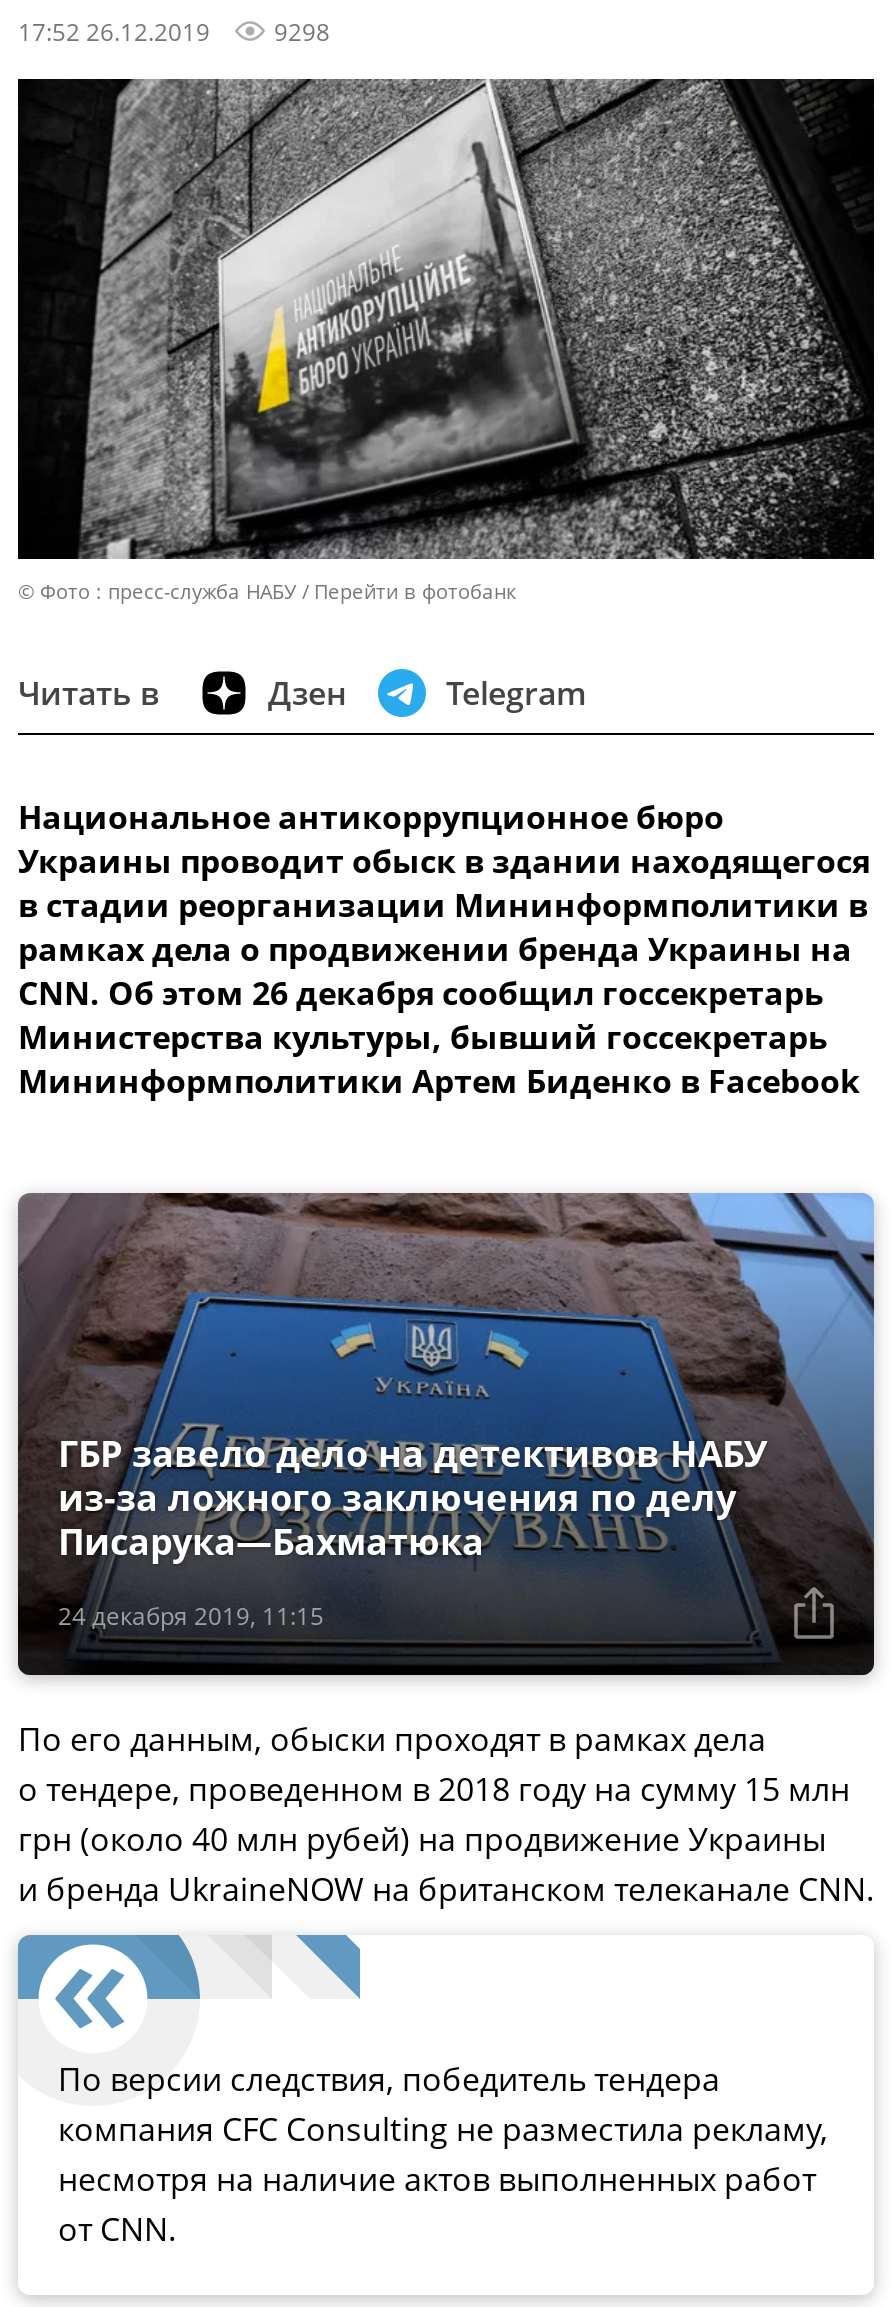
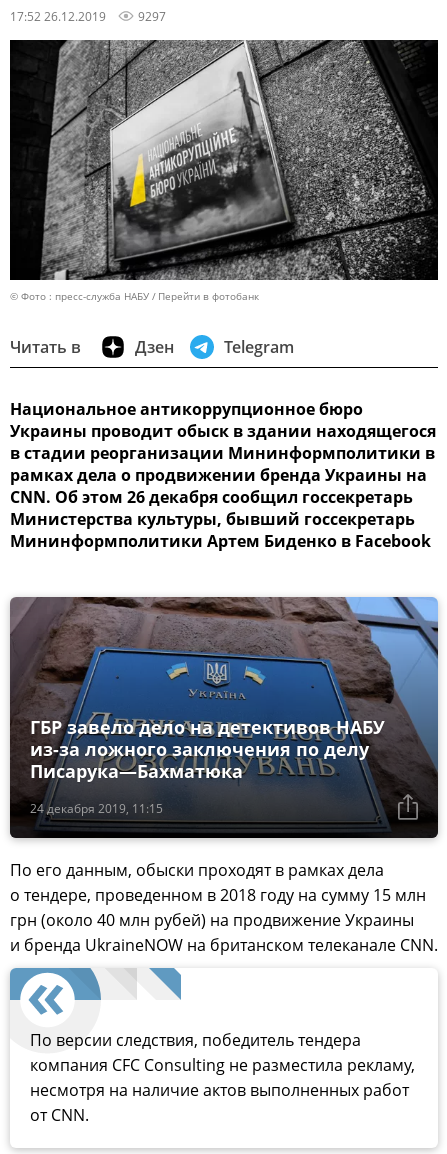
- 17:52 26.12.2019 9298
+ 17:52 26.12.2019 9297
